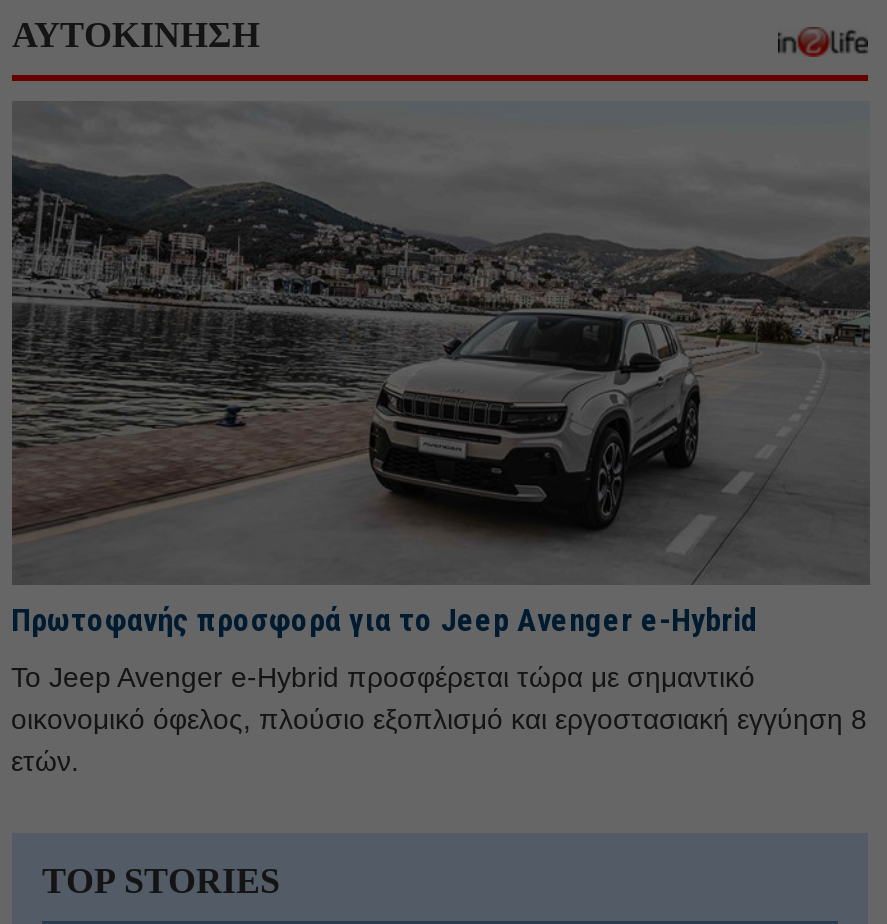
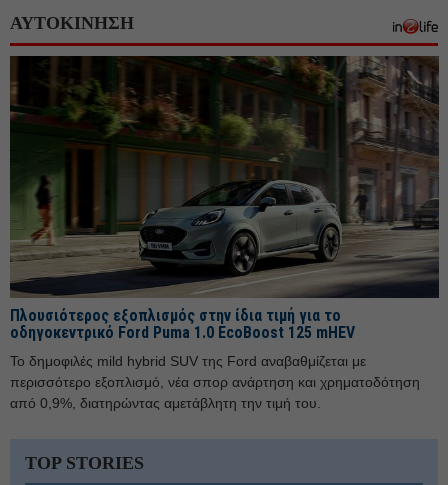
- [image]
- Πρωτοφανής προσφορά για το Jeep Avenger e-Hybrid
+ [image]
+ Πλουσιότερος εξοπλισμός στην ίδια τιμή για το
+ οδηγοκεντρικό Ford Puma 1.0 EcoBoost 125 mHEV

- Το Jeep Avenger e-Hybrid προσφέρεται τώρα με σημαντικό
- οικονομικό όφελος, πλούσιο εξοπλισμό και εργοστασιακή εγγύηση 8
- ετών.
+ Το δημοφιλές mild hybrid SUV της Ford αναβαθμίζεται με
+ περισσότερο εξοπλισμό, νέα σπορ ανάρτηση και χρηματοδότηση
+ από 0,9%, διατηρώντας αμετάβλητη την τιμή του.
